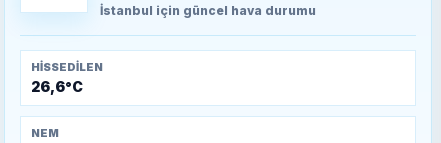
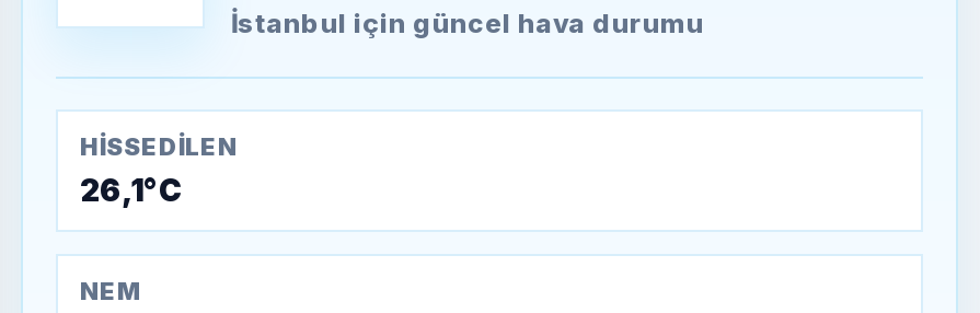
- 26,6°C
+ 26,1°C
